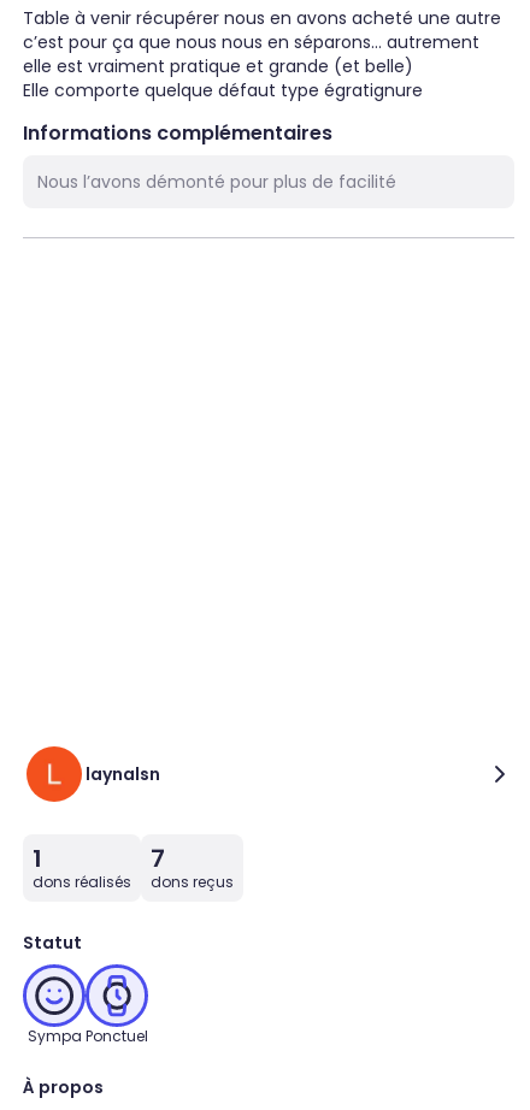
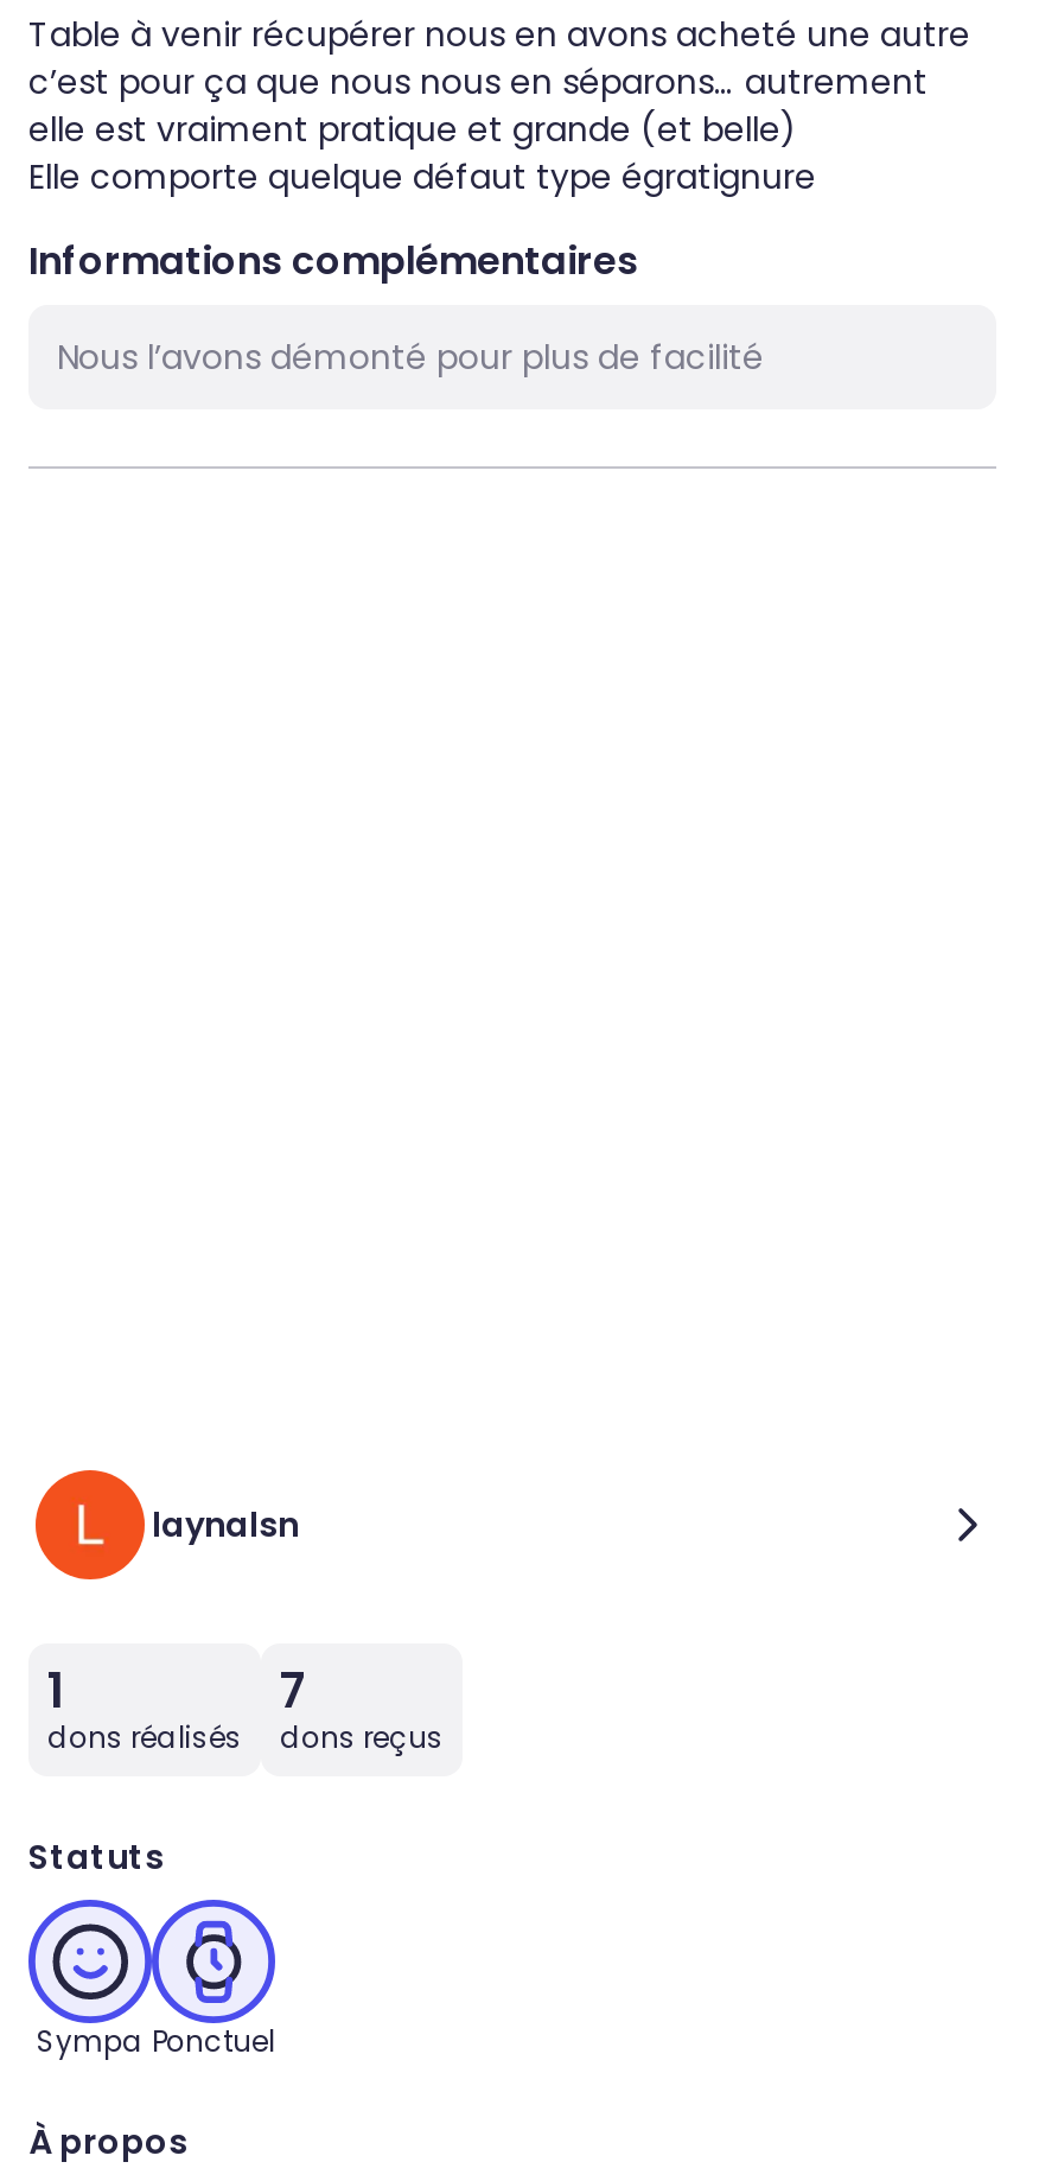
- Statut
+ Statuts
